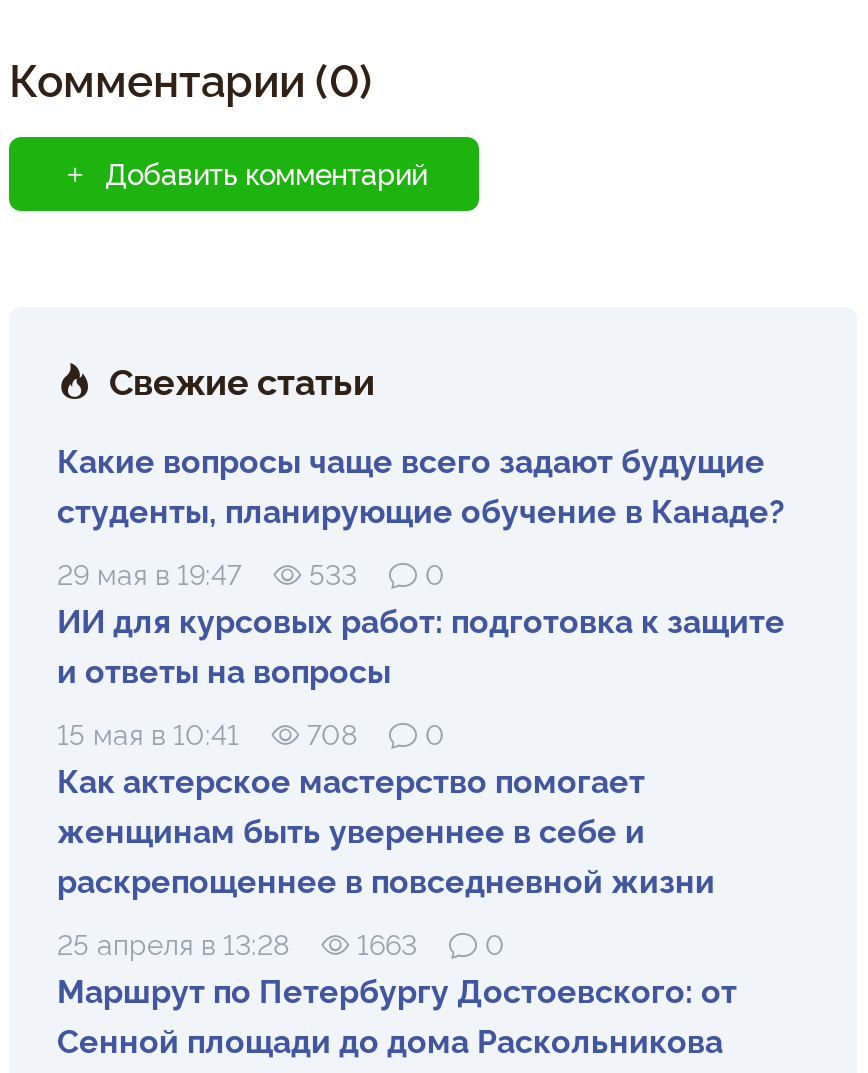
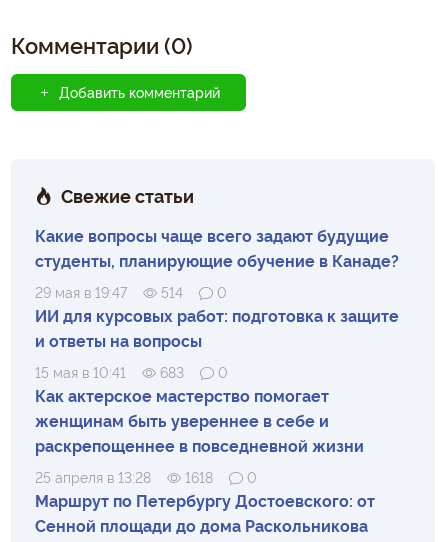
- 29 мая в 19:47 533 0
+ 29 мая в 19:47 514 0

- 15 мая в 10:41 708 0
+ 15 мая в 10:41 683 0

- 25 апреля в 13:28 1663 0
+ 25 апреля в 13:28 1618 0
